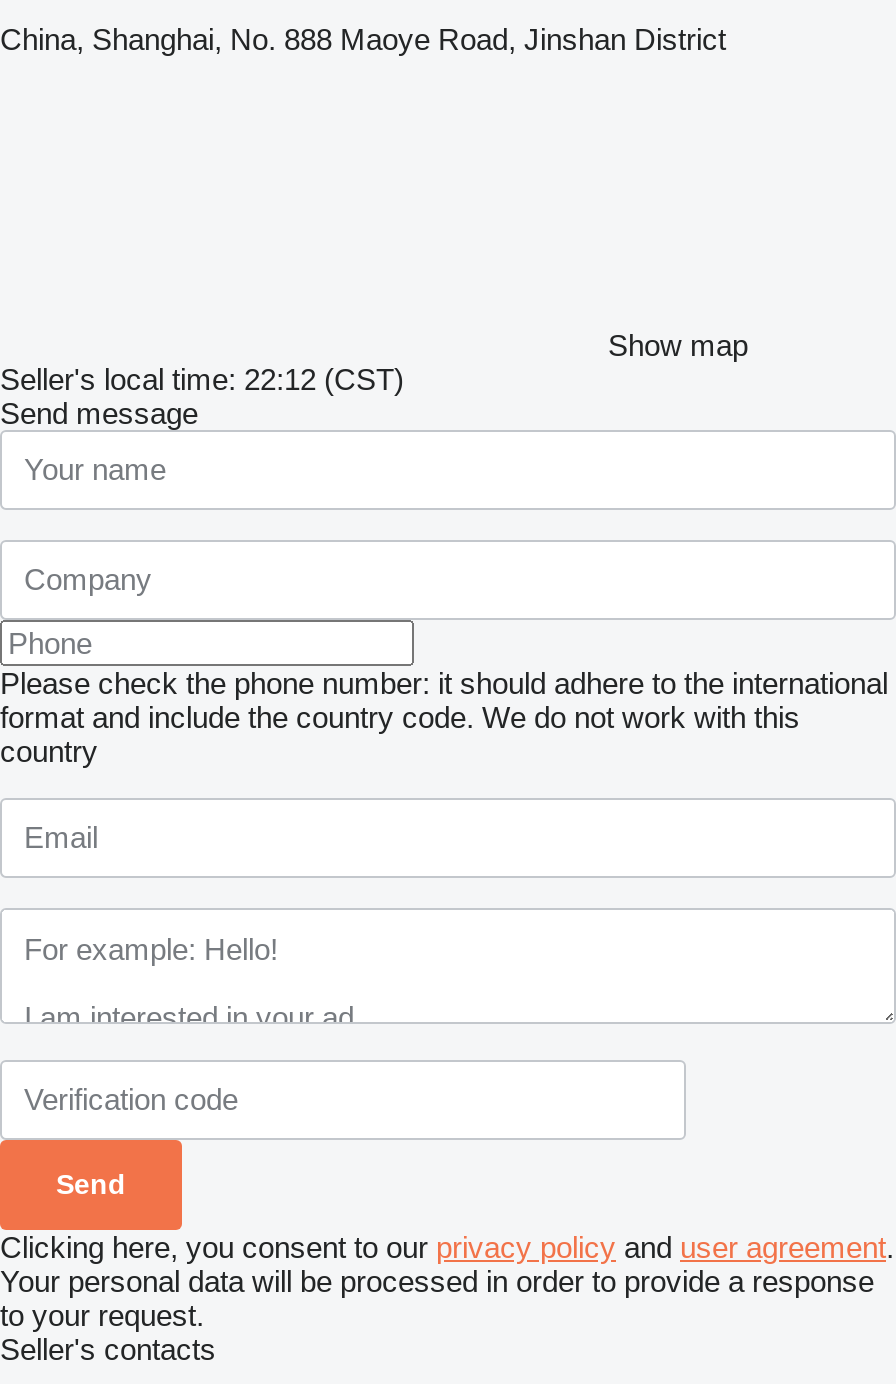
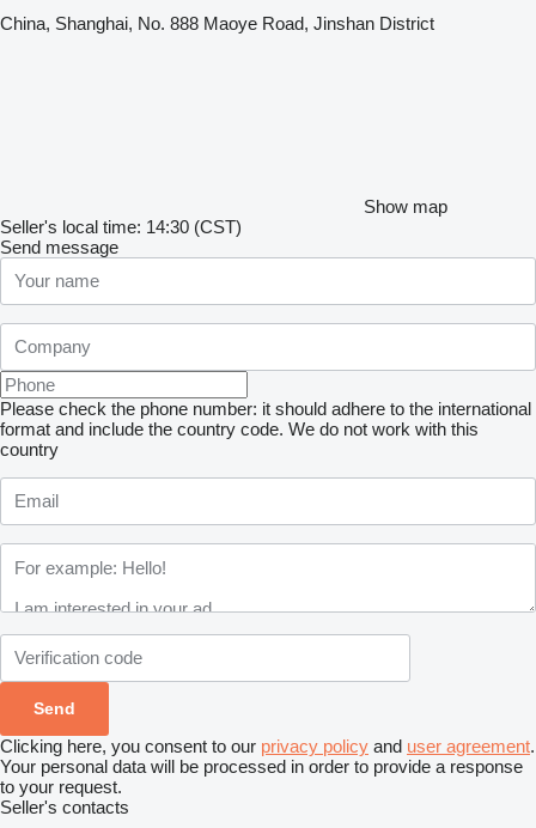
- Seller's local time: 22:12 (CST)
+ Seller's local time: 14:30 (CST)
